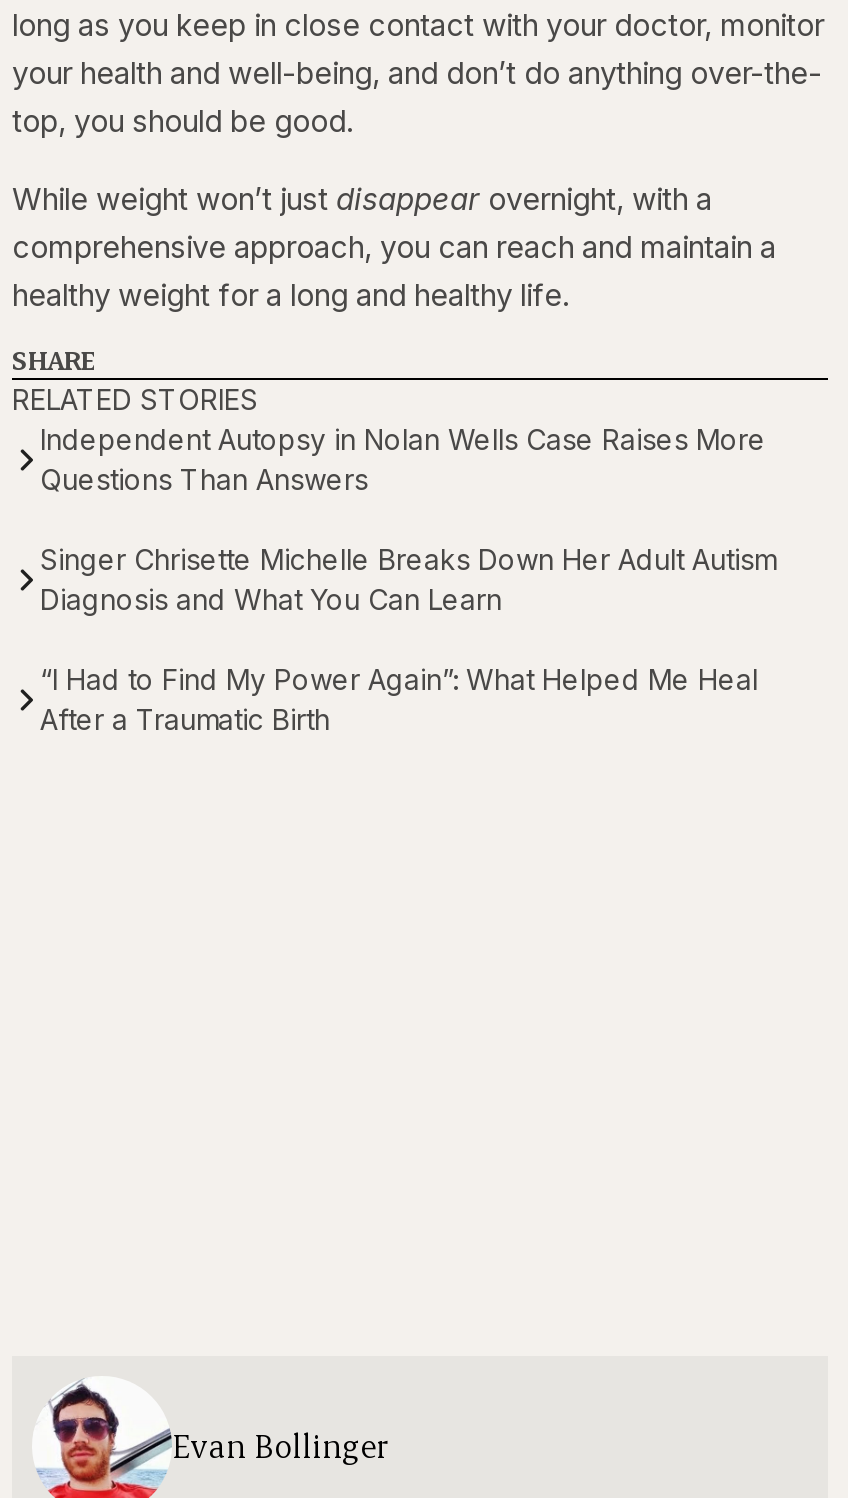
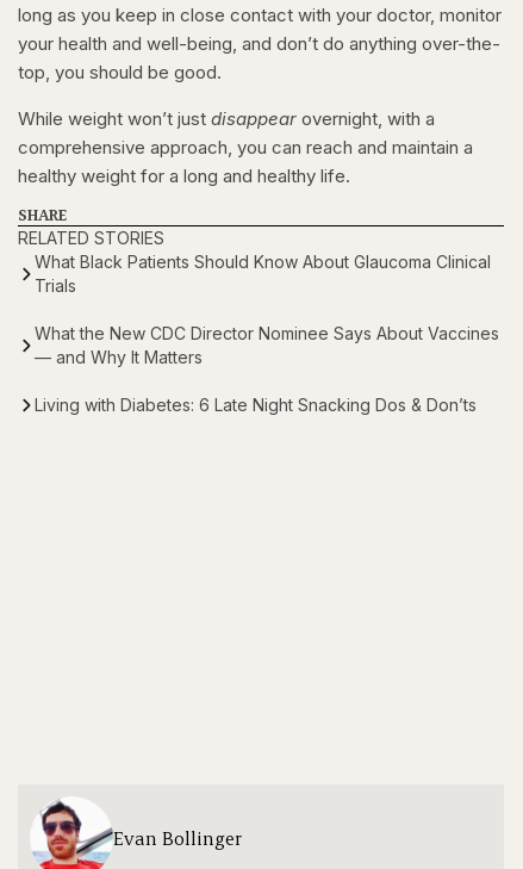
- Independent Autopsy in Nolan Wells Case Raises More
- Questions Than Answers
+ What Black Patients Should Know About Glaucoma Clinical
+ Trials

- Singer Chrisette Michelle Breaks Down Her Adult Autism
- Diagnosis and What You Can Learn
+ What the New CDC Director Nominee Says About Vaccines
+ — and Why It Matters

- “I Had to Find My Power Again”: What Helped Me Heal
- After a Traumatic Birth
+ Living with Diabetes: 6 Late Night Snacking Dos & Don’ts
